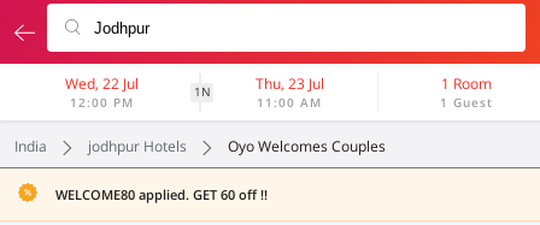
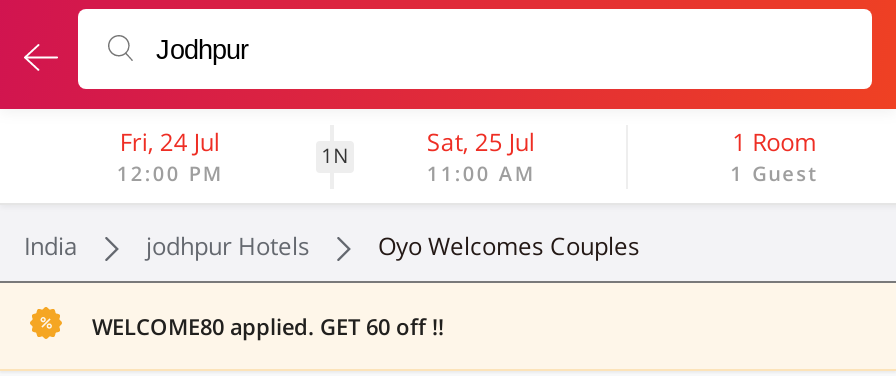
- Wed, 22 Jul
+ Fri, 24 Jul

- Thu, 23 Jul
+ Sat, 25 Jul
